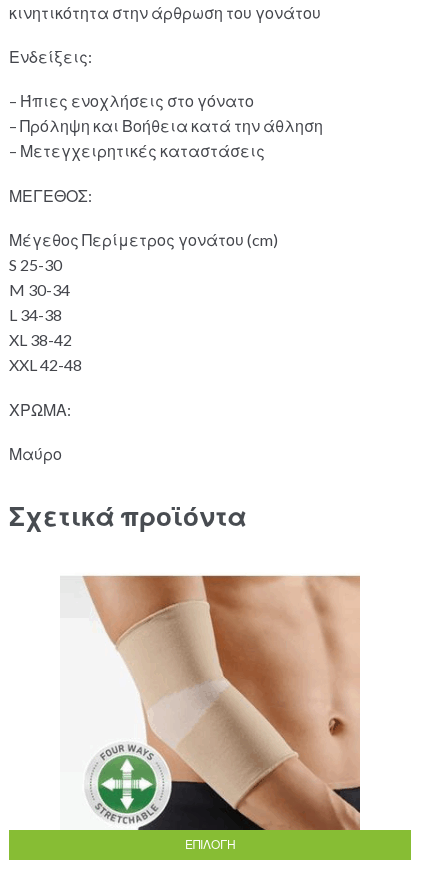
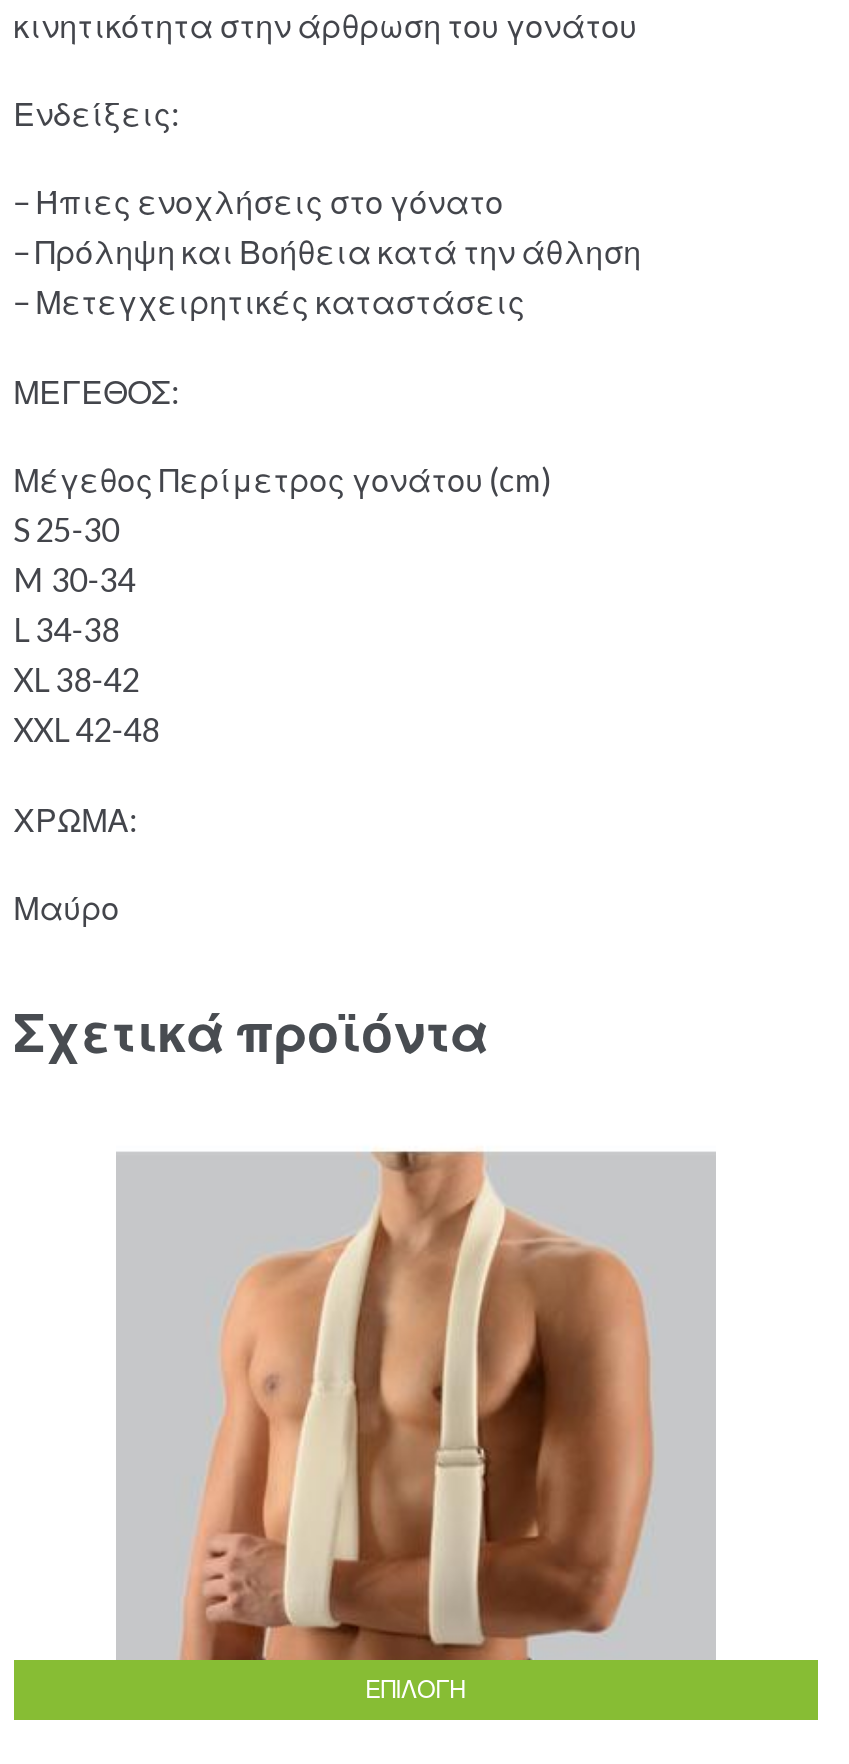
- [image]
+ [image]
